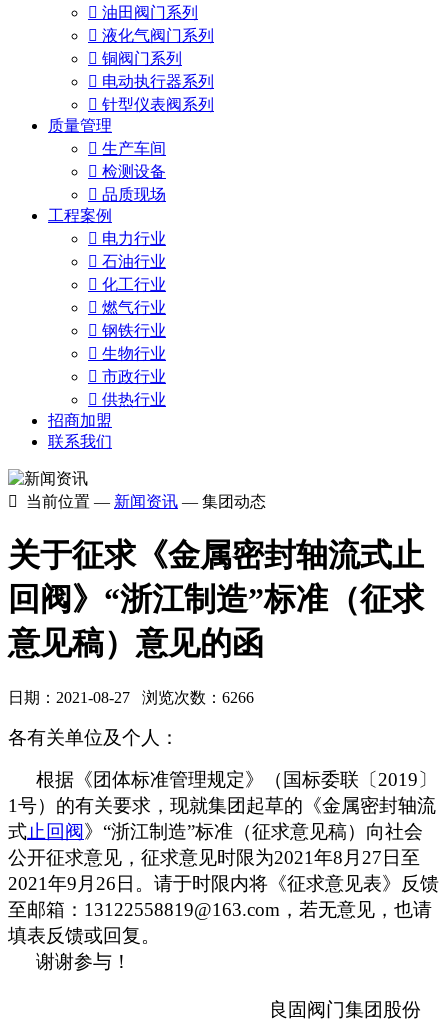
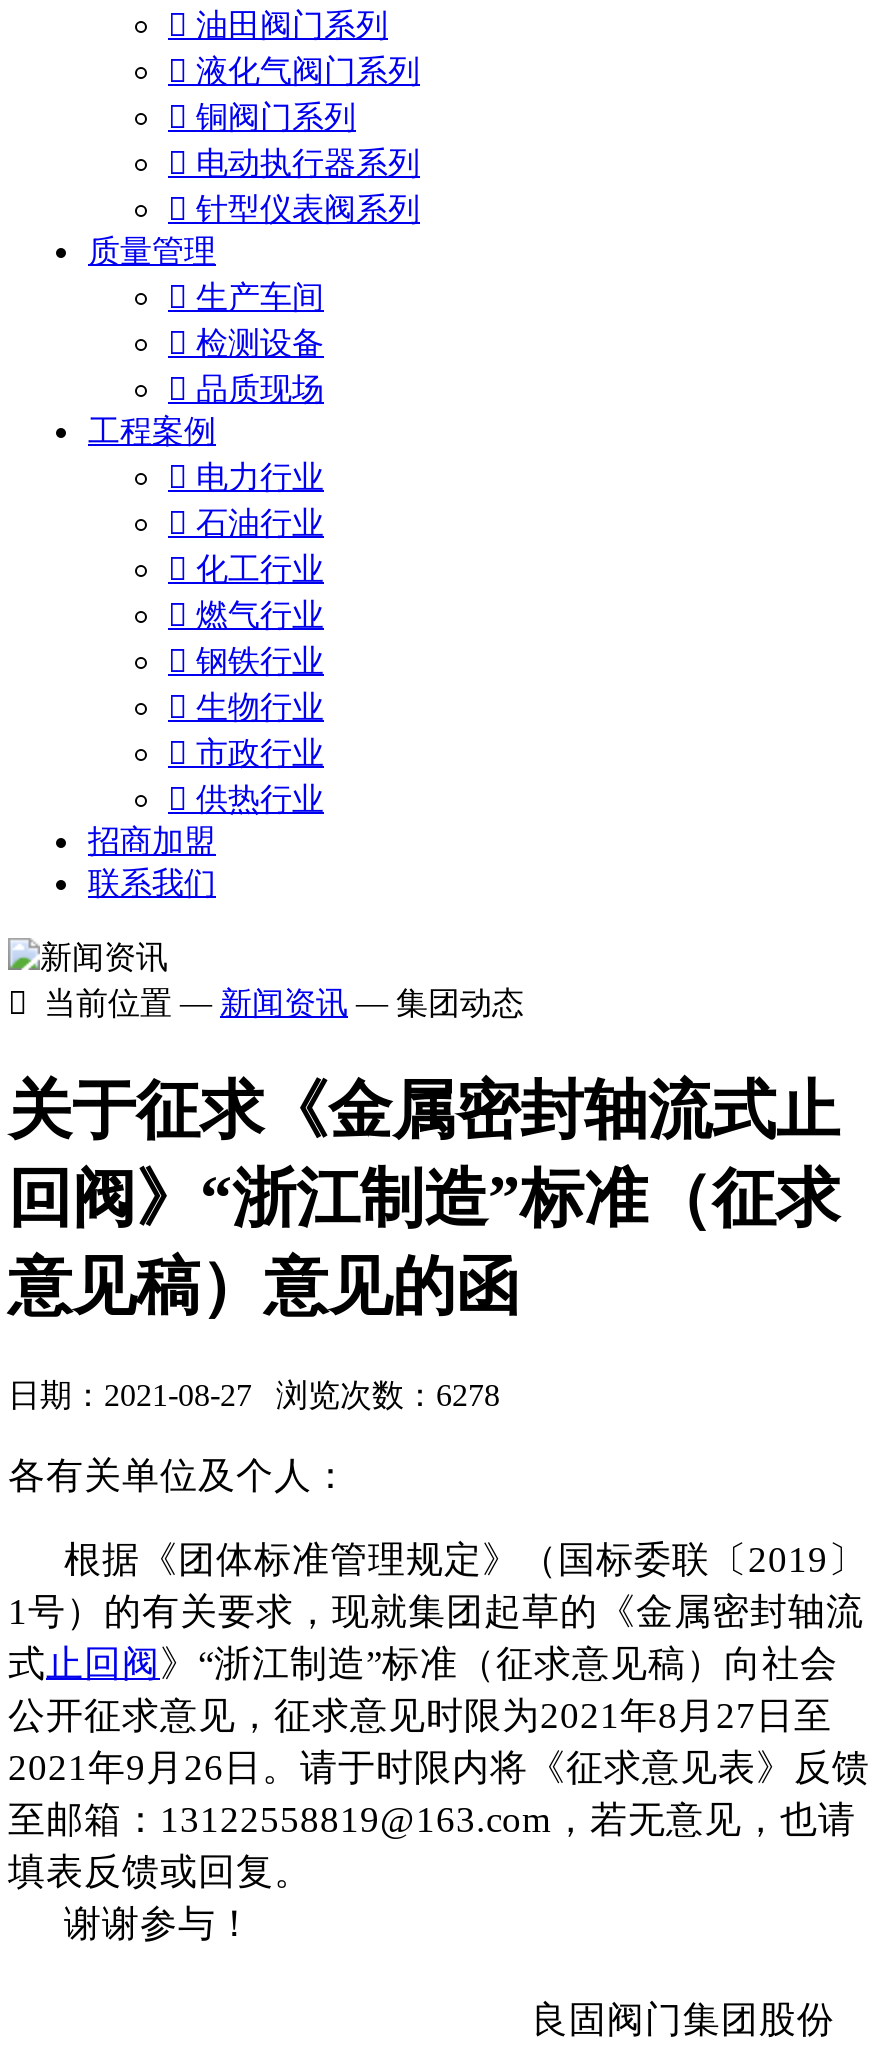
- 日期：2021-08-27 浏览次数：6266
+ 日期：2021-08-27 浏览次数：6278
